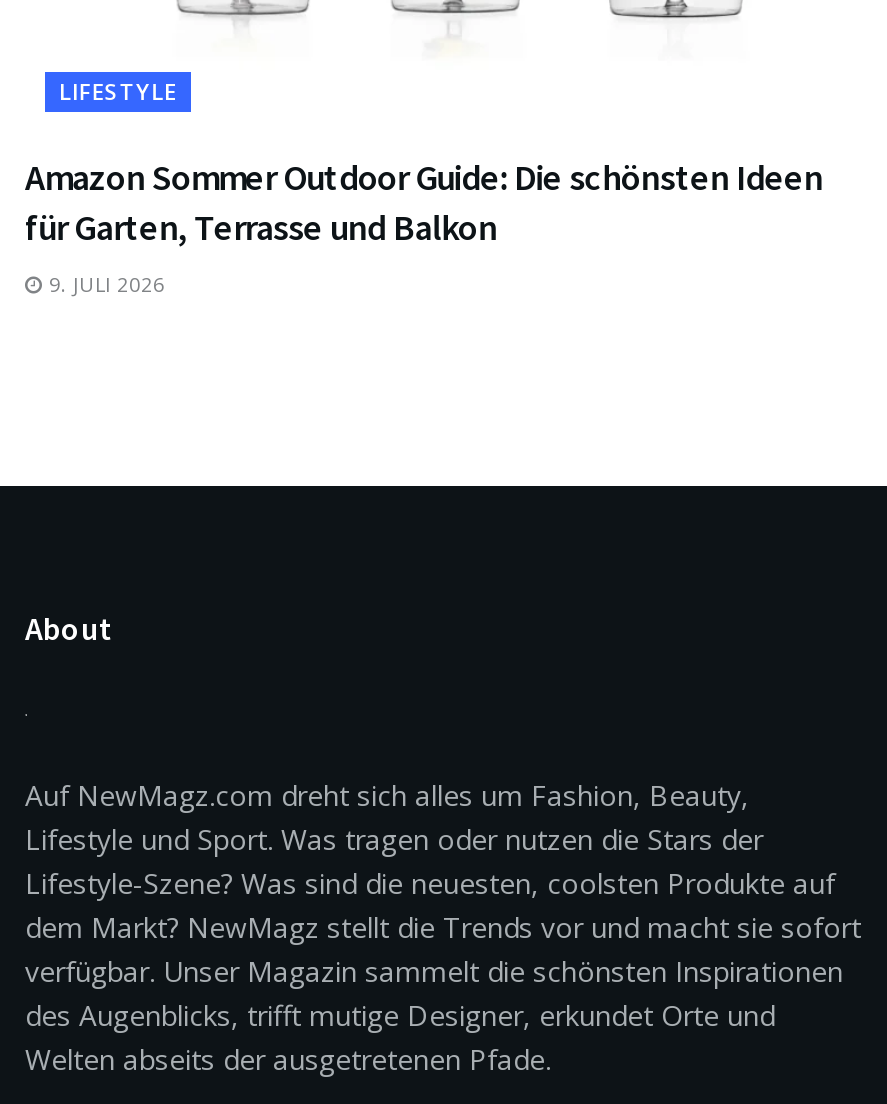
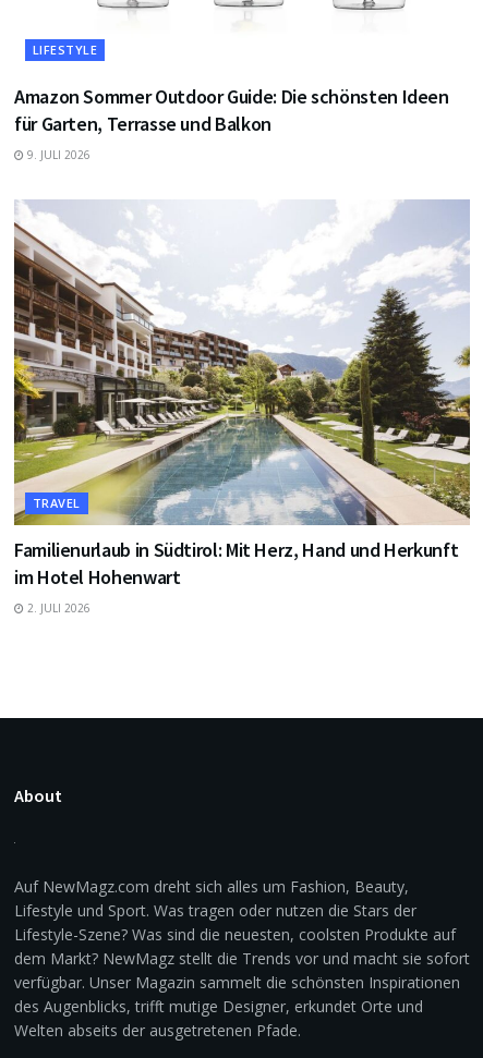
+ [image]
+ TRAVEL
+ Familienurlaub in Südtirol: Mit Herz, Hand und Herkunft
+ im Hotel Hohenwart
+ 2. JULI 2026
